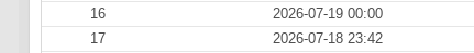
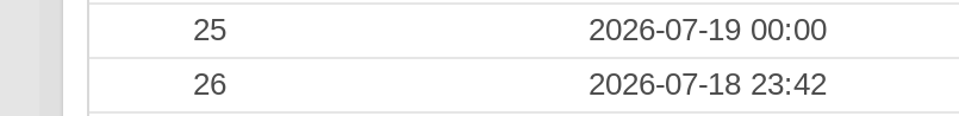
- 16
+ 25

- 17
+ 26
